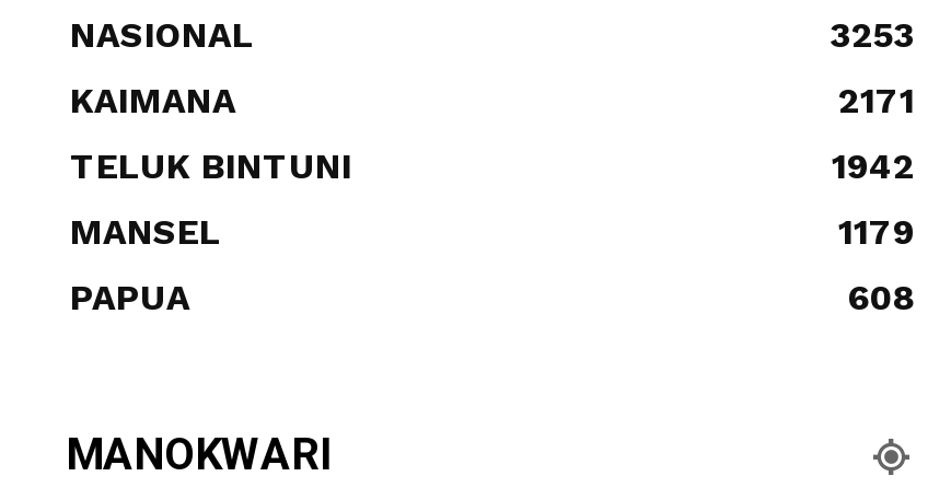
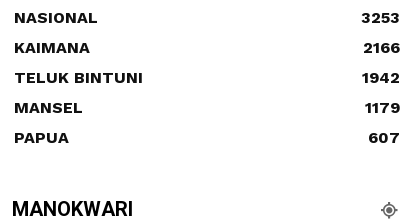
- 2171
+ 2166

- 608
+ 607
